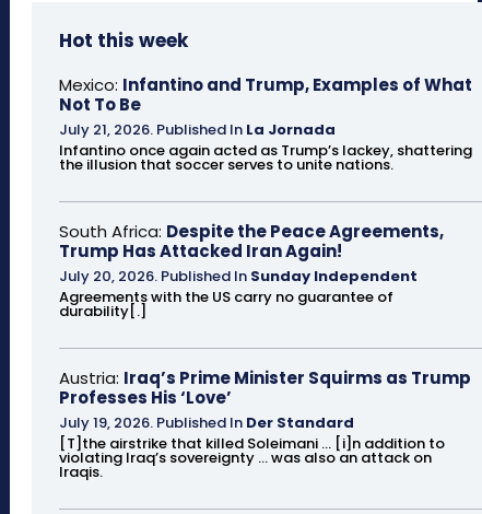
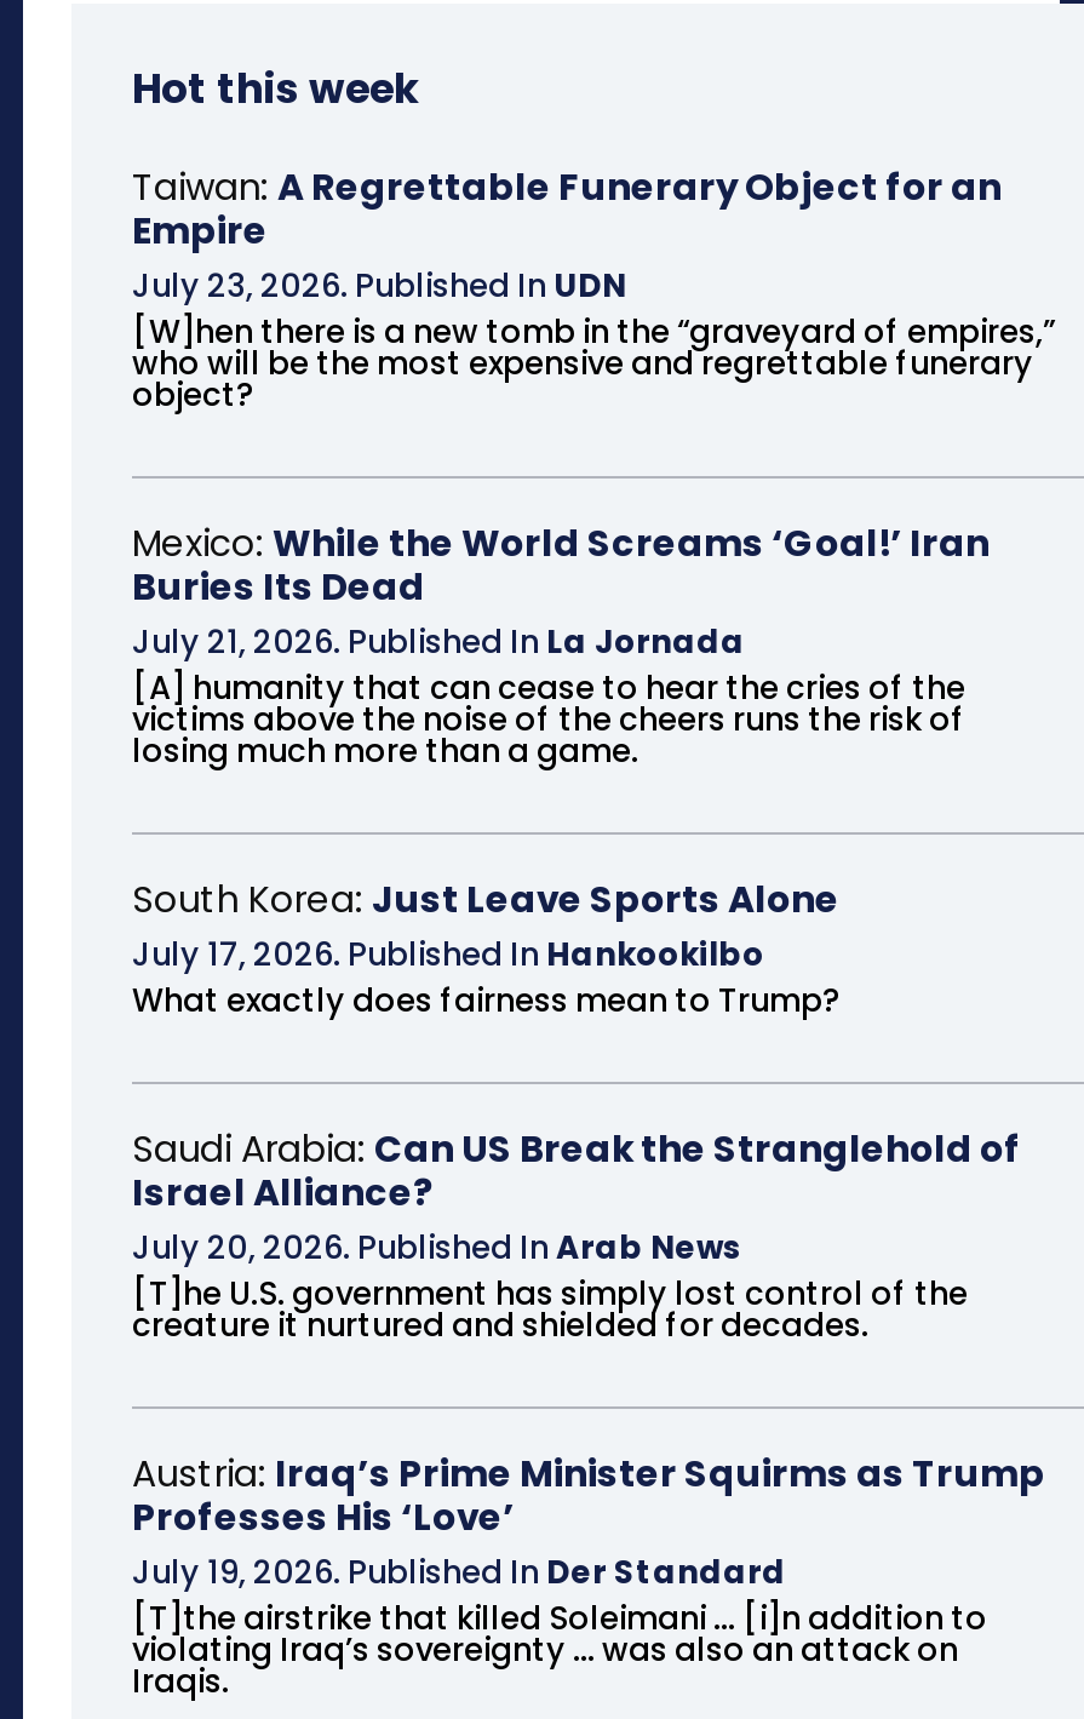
- Mexico: Infantino and Trump, Examples of What
- Not To Be
+ Taiwan: A Regrettable Funerary Object for an
+ Empire
+ July 23, 2026. Published In UDN
+ [W]hen there is a new tomb in the “graveyard of empires,”
+ who will be the most expensive and regrettable funerary
+ object?
+ Mexico: While the World Screams ‘Goal!’ Iran
+ Buries Its Dead

- Infantino once again acted as Trump’s lackey, shattering
- the illusion that soccer serves to unite nations.
- South Africa: Despite the Peace Agreements,
- Trump Has Attacked Iran Again!
- July 20, 2026. Published In Sunday Independent
- Agreements with the US carry no guarantee of
- durability[.]
+ [A] humanity that can cease to hear the cries of the
+ victims above the noise of the cheers runs the risk of
+ losing much more than a game.
+ South Korea: Just Leave Sports Alone
+ July 17, 2026. Published In Hankookilbo
+ What exactly does fairness mean to Trump?
+ Saudi Arabia: Can US Break the Stranglehold of
+ Israel Alliance?
+ July 20, 2026. Published In Arab News
+ [T]he U.S. government has simply lost control of the
+ creature it nurtured and shielded for decades.
